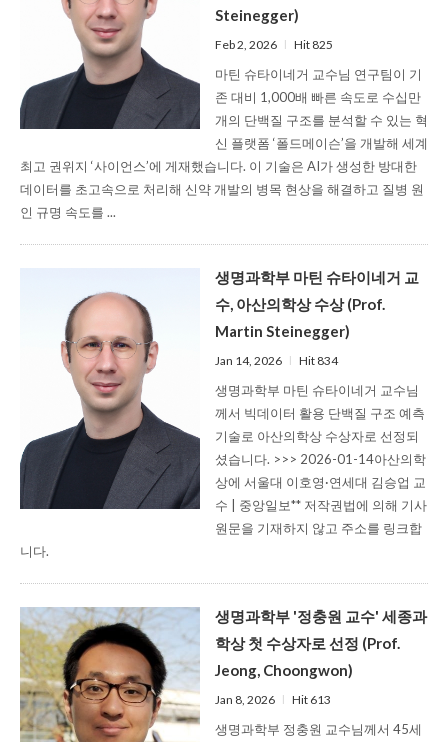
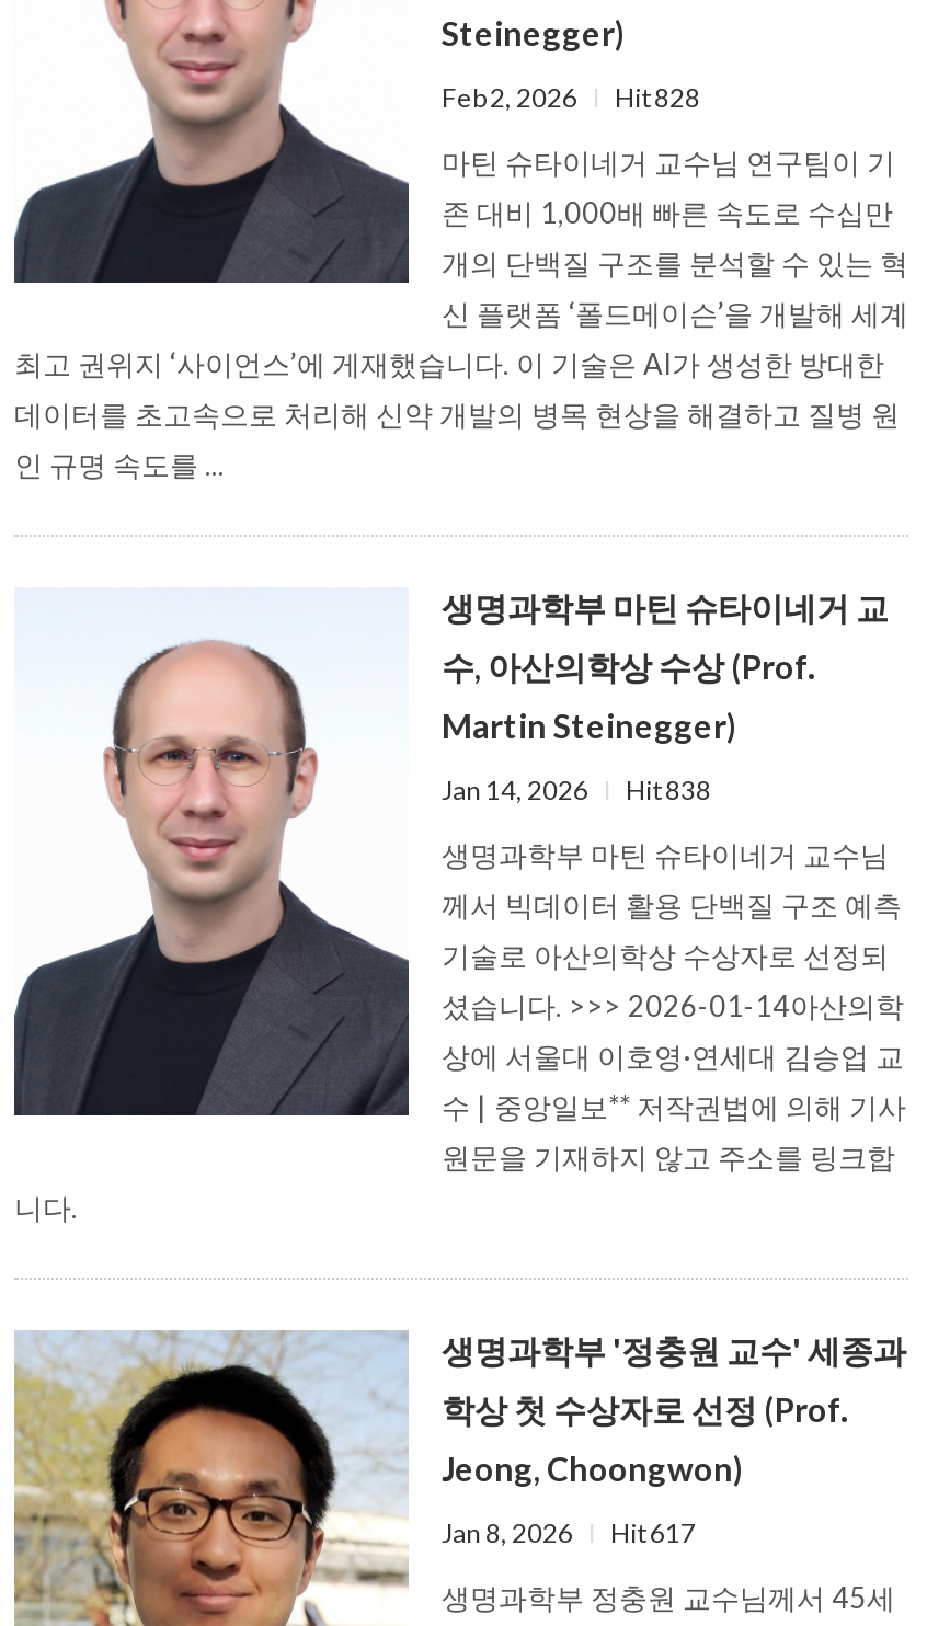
- Feb 2, 2026 l Hit 825
+ Feb 2, 2026 l Hit 828

- Jan 14, 2026 l Hit 834
+ Jan 14, 2026 l Hit 838

- Jan 8, 2026 l Hit 613
+ Jan 8, 2026 l Hit 617
